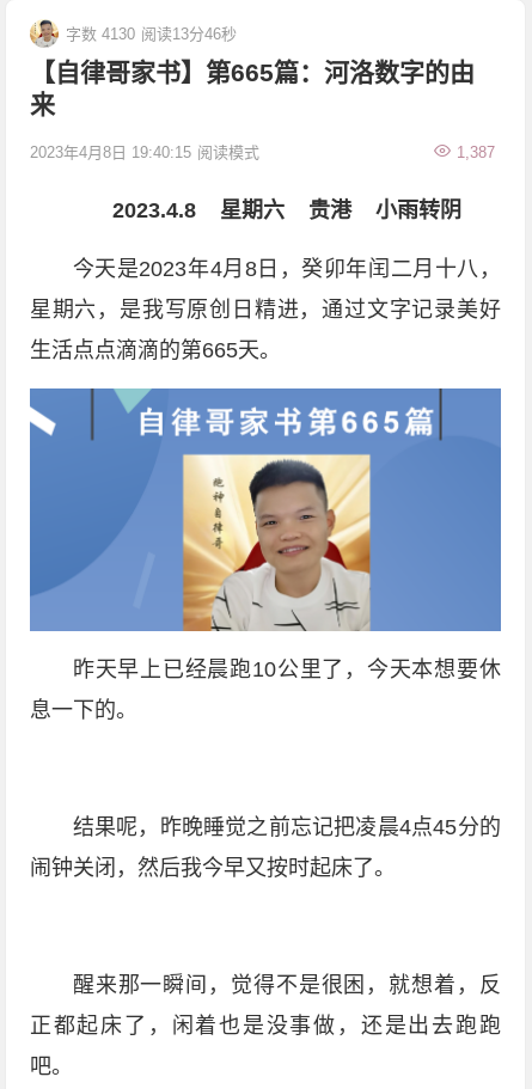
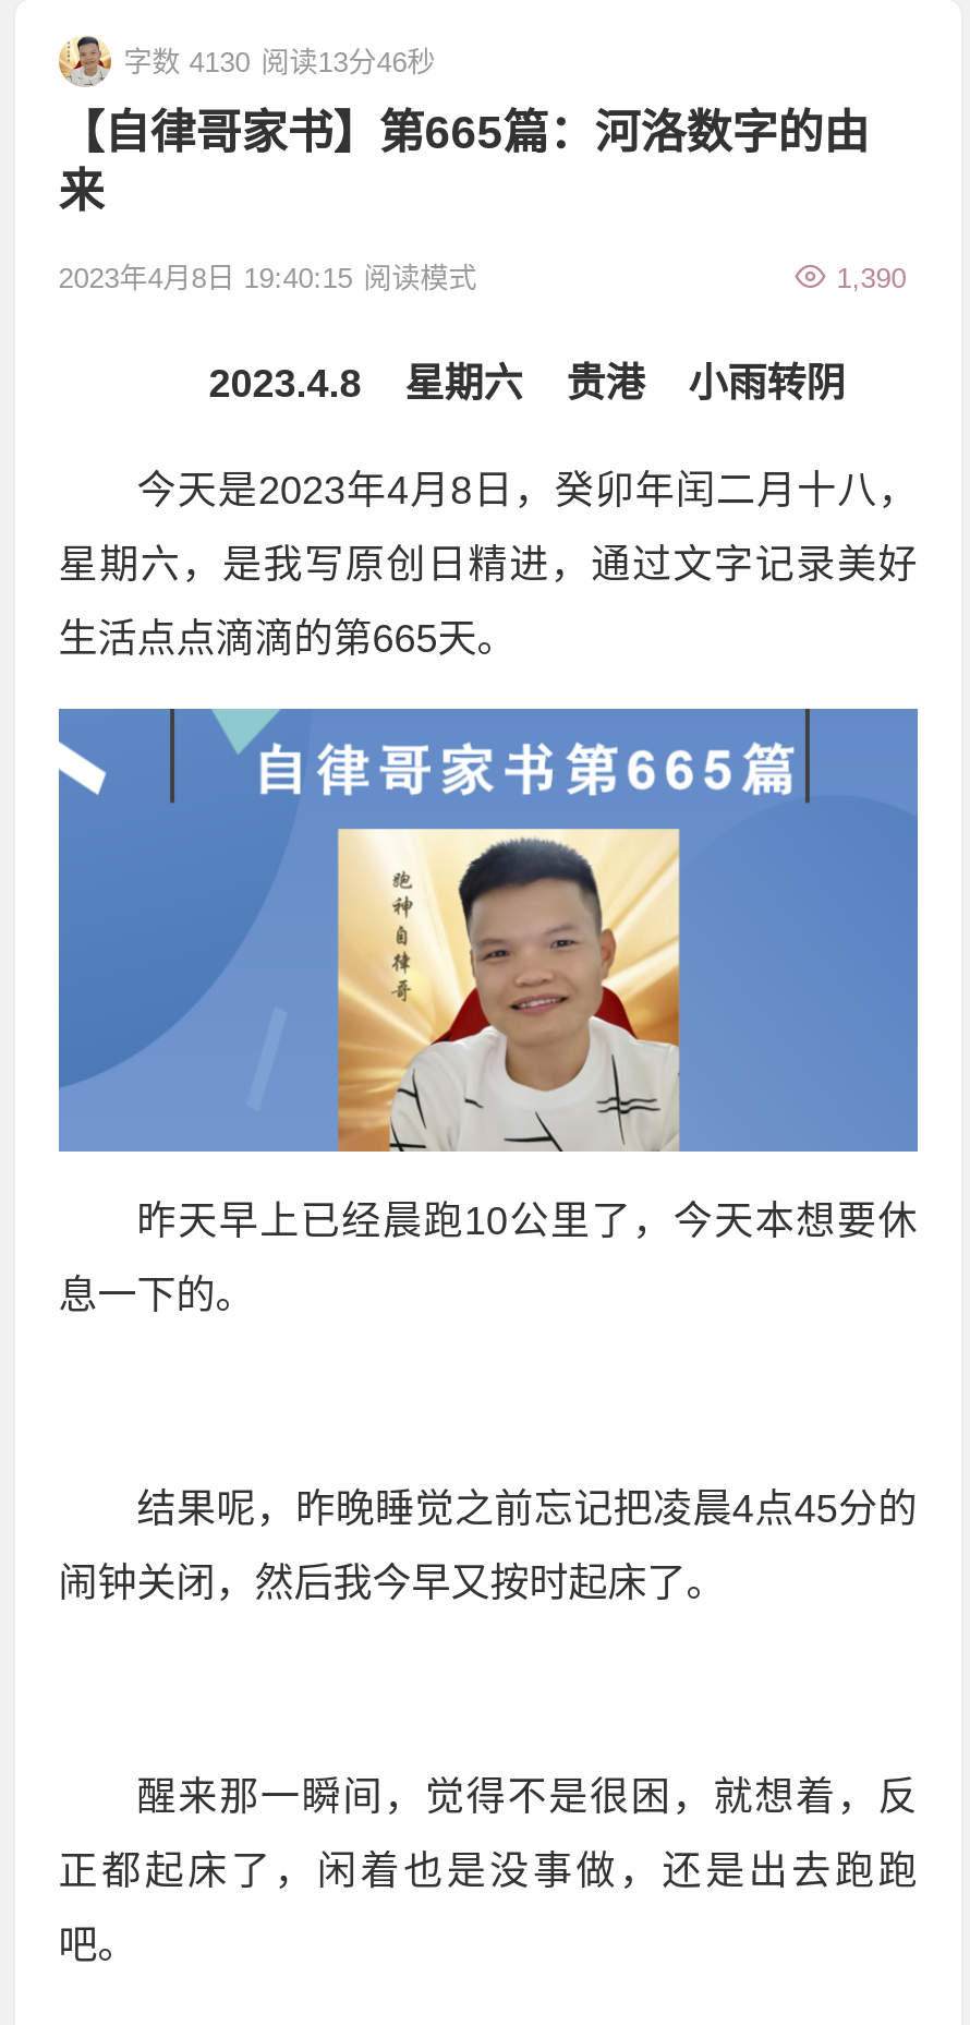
- 1,387
+ 1,390
